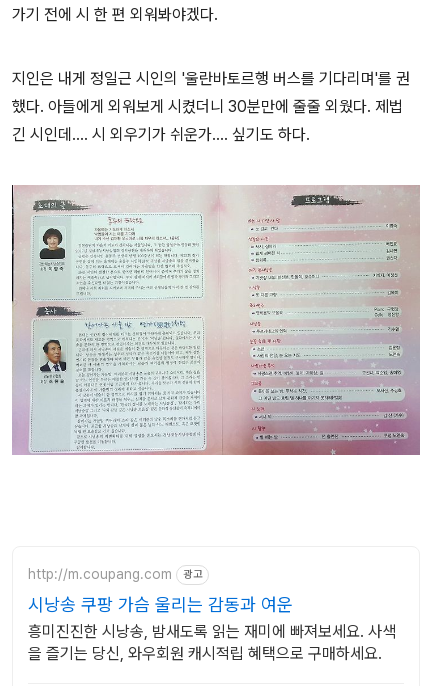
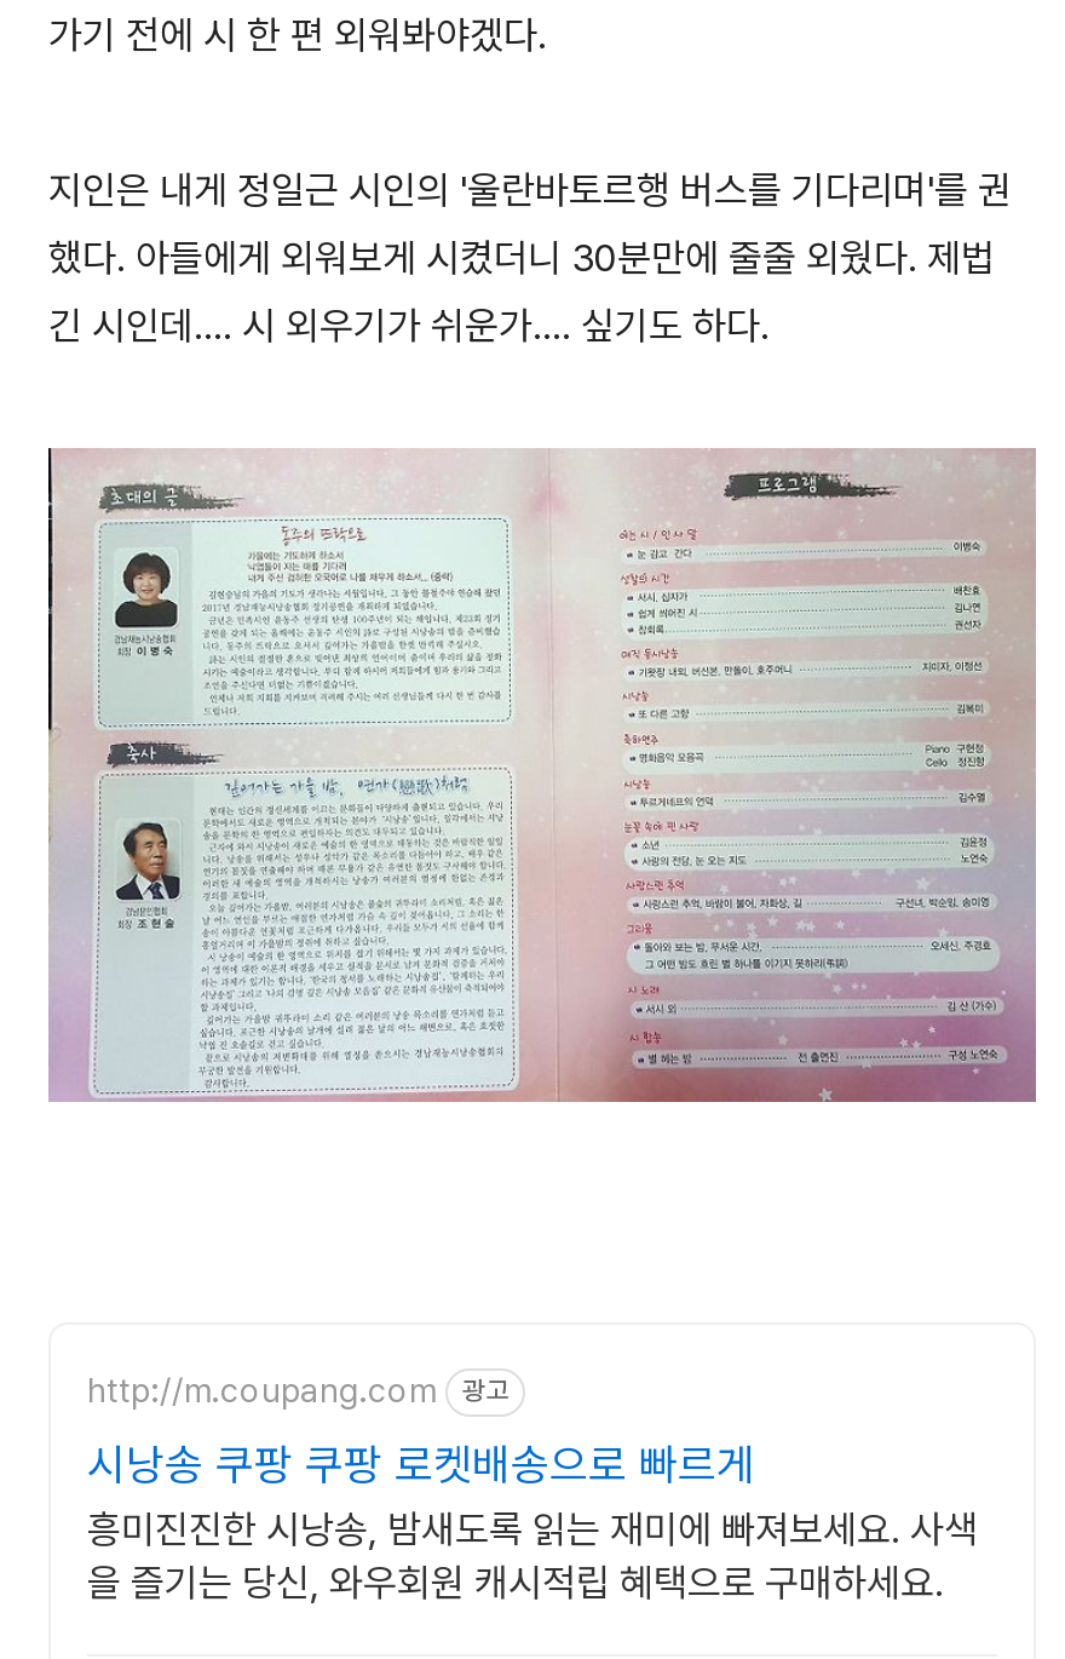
- 시낭송 쿠팡 가슴 울리는 감동과 여운
+ 시낭송 쿠팡 쿠팡 로켓배송으로 빠르게
